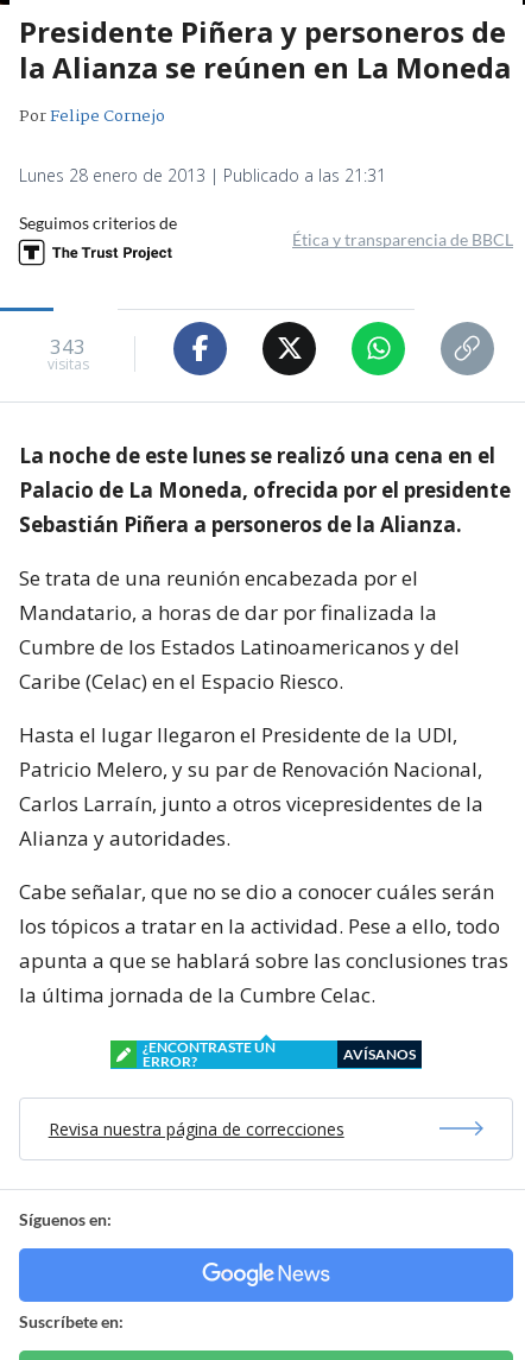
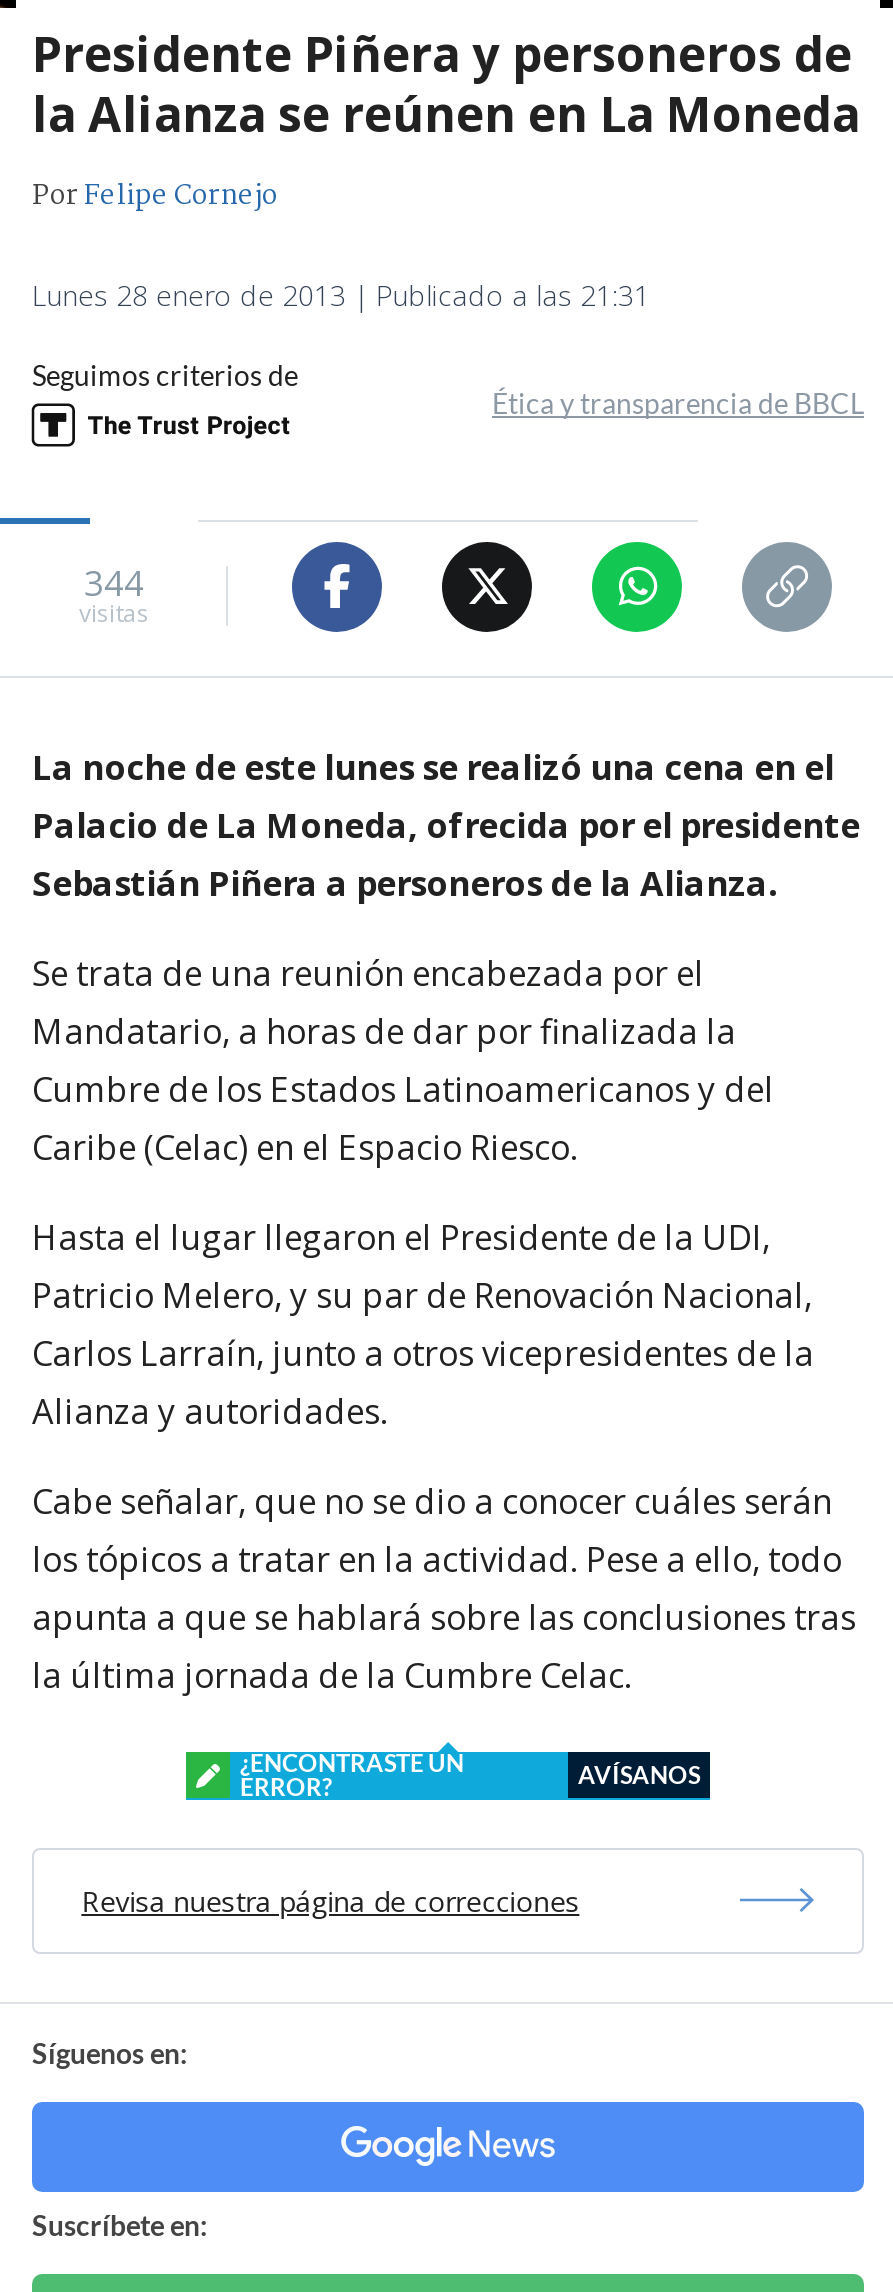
- 343
+ 344
